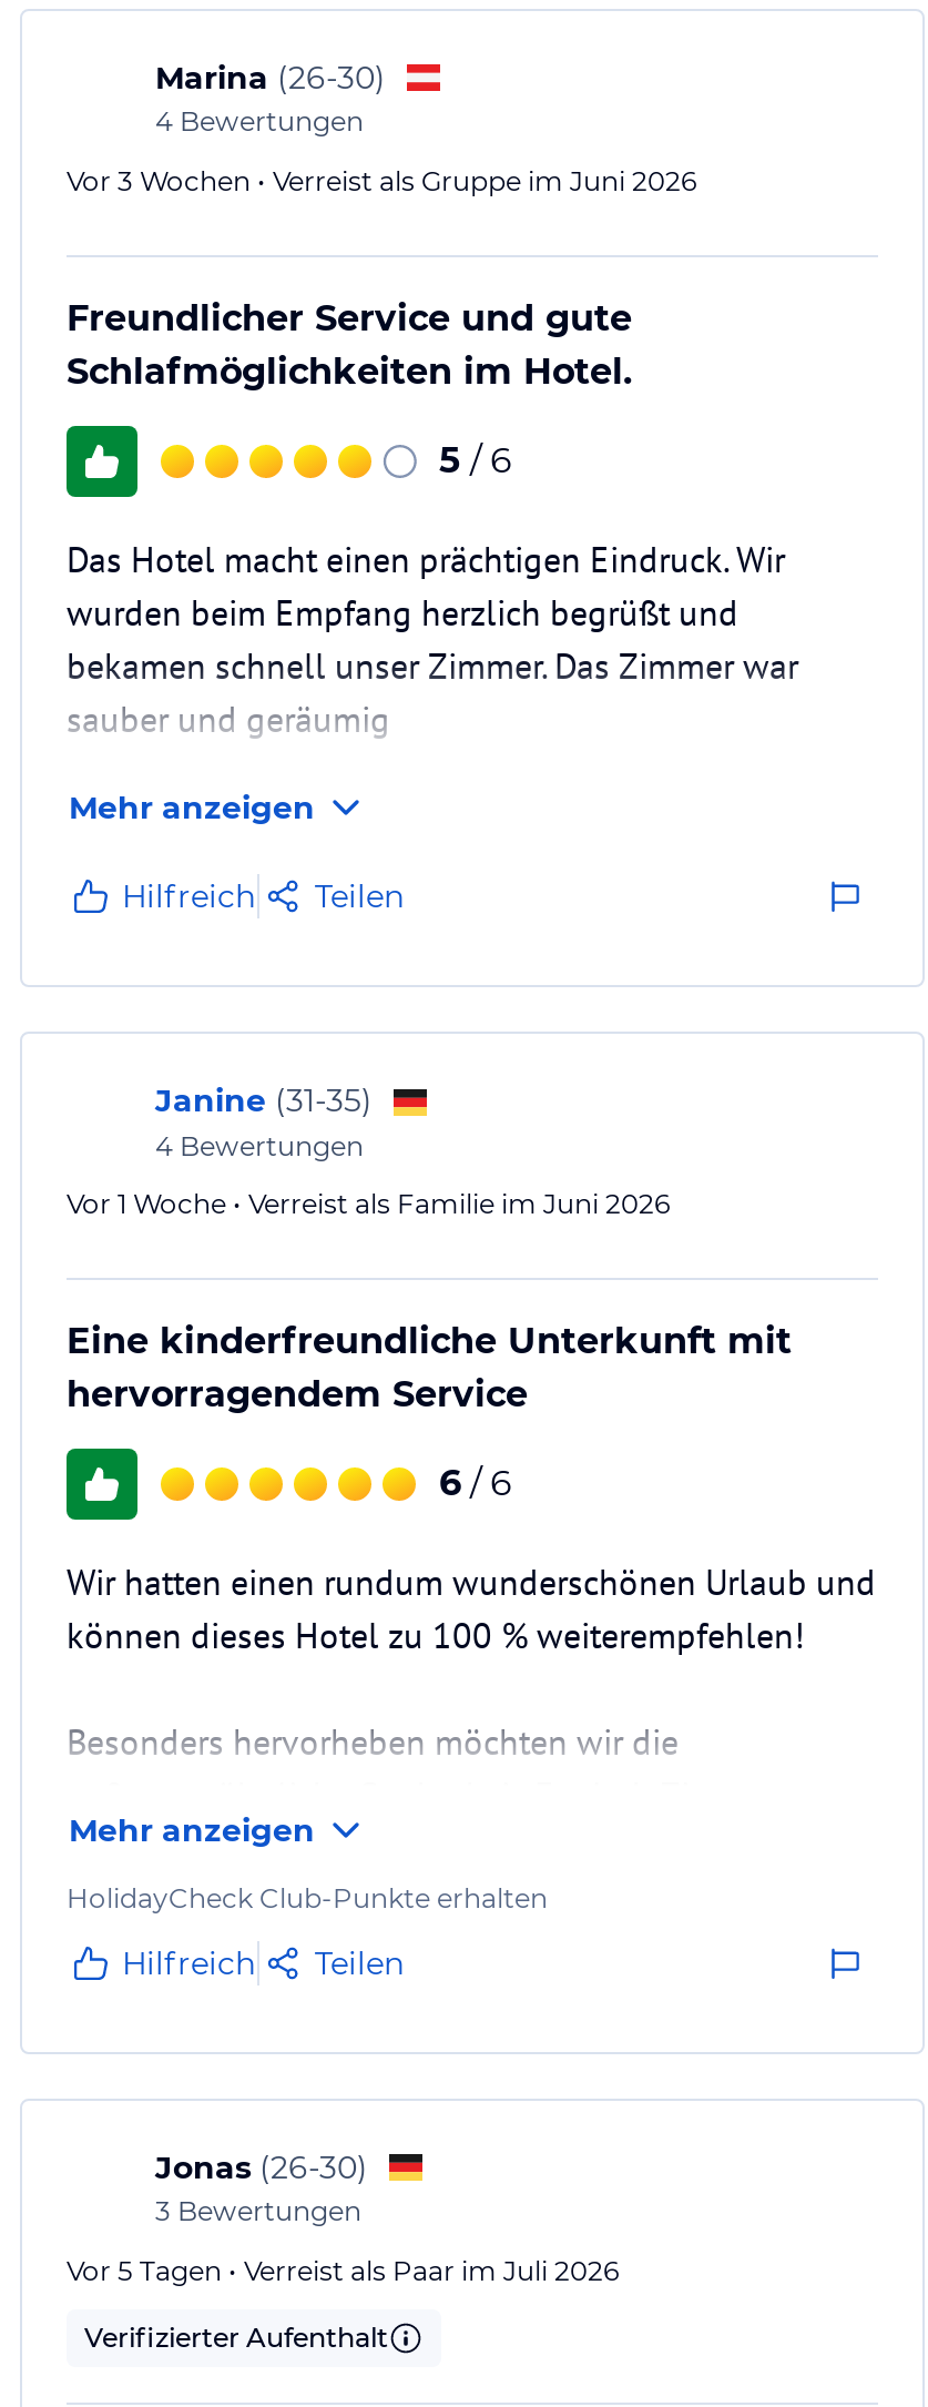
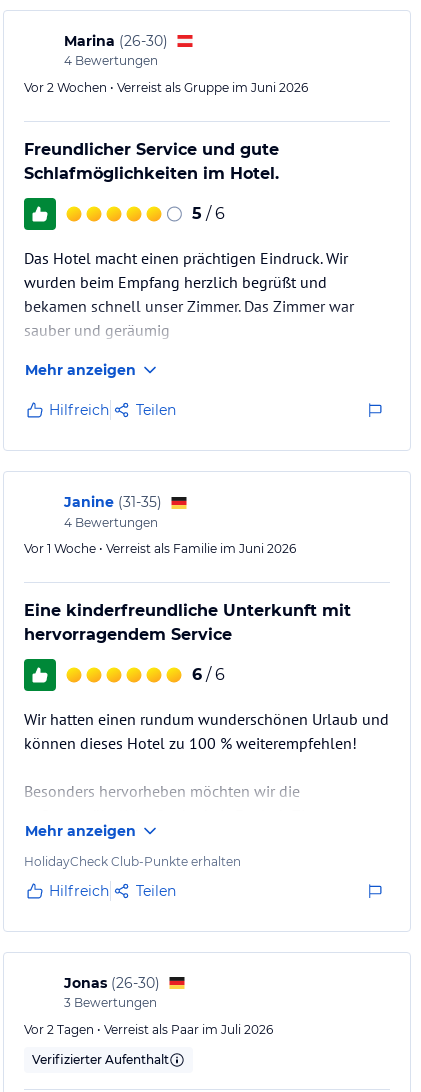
- Vor 3 Wochen • Verreist als Gruppe im Juni 2026
+ Vor 2 Wochen • Verreist als Gruppe im Juni 2026

- Vor 5 Tagen • Verreist als Paar im Juli 2026
+ Vor 2 Tagen • Verreist als Paar im Juli 2026
